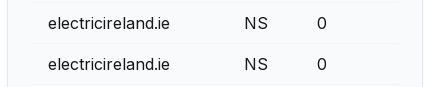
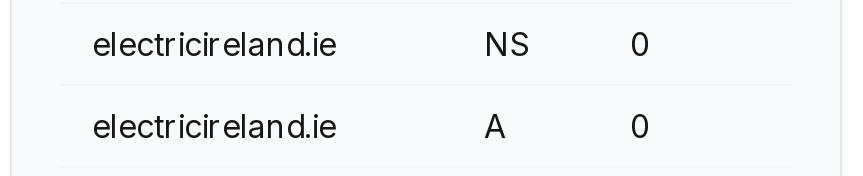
- NS
+ A
